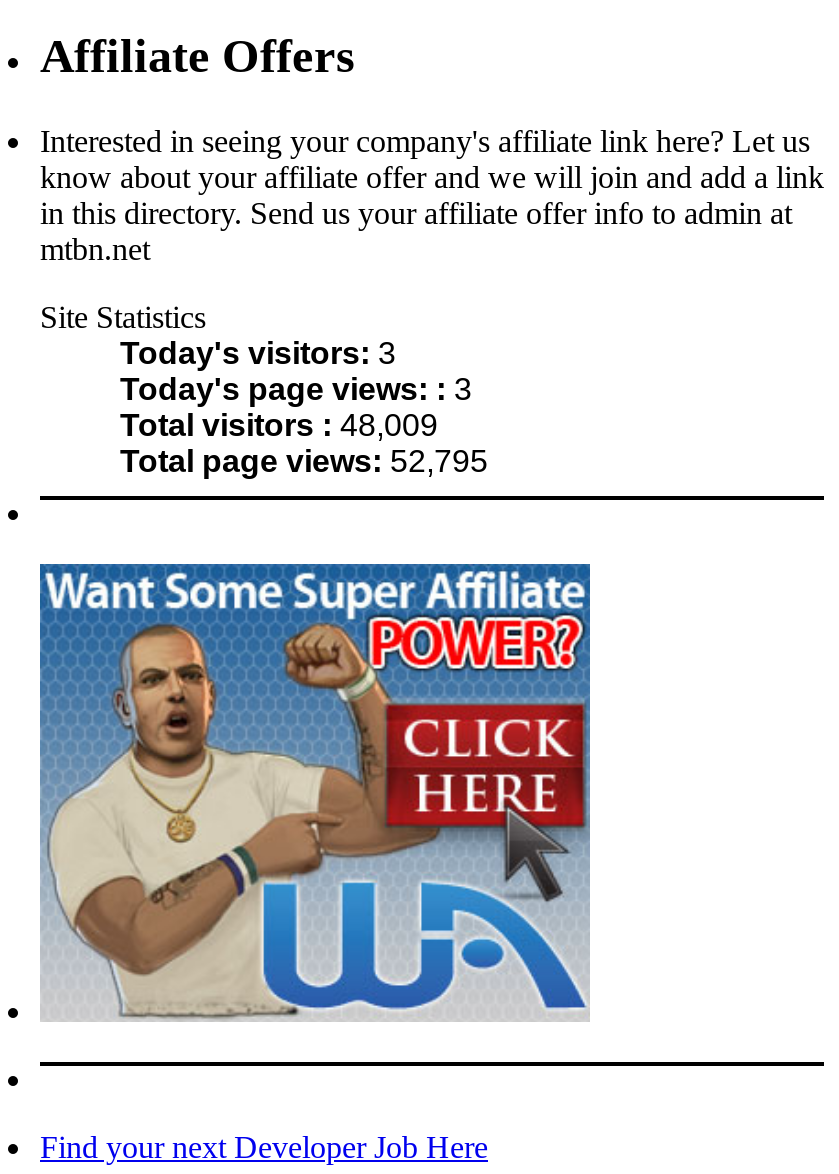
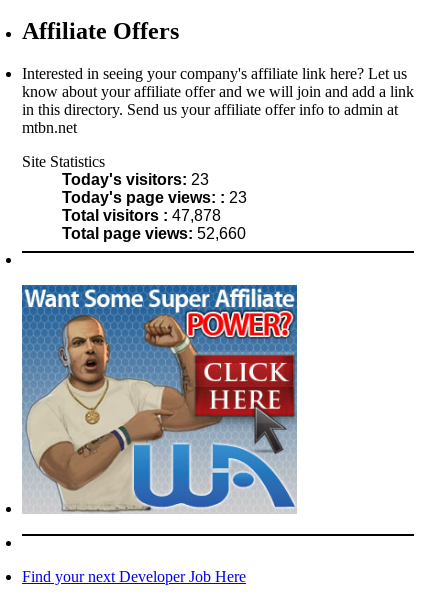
- Today's visitors: 3
+ Today's visitors: 23

- Today's page views: : 3
+ Today's page views: : 23

- Total visitors : 48,009
+ Total visitors : 47,878

- Total page views: 52,795
+ Total page views: 52,660
